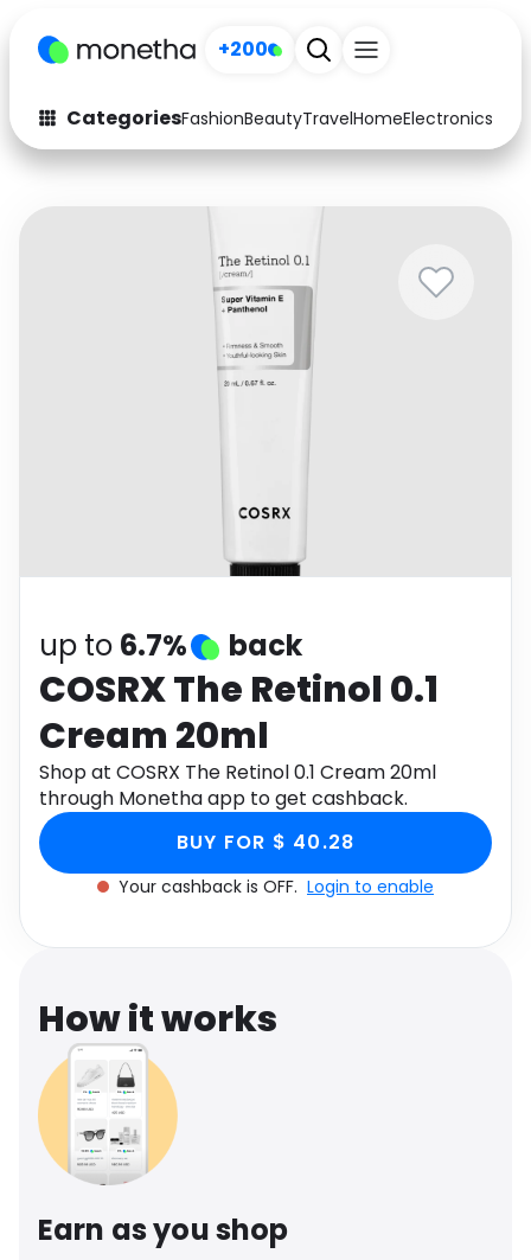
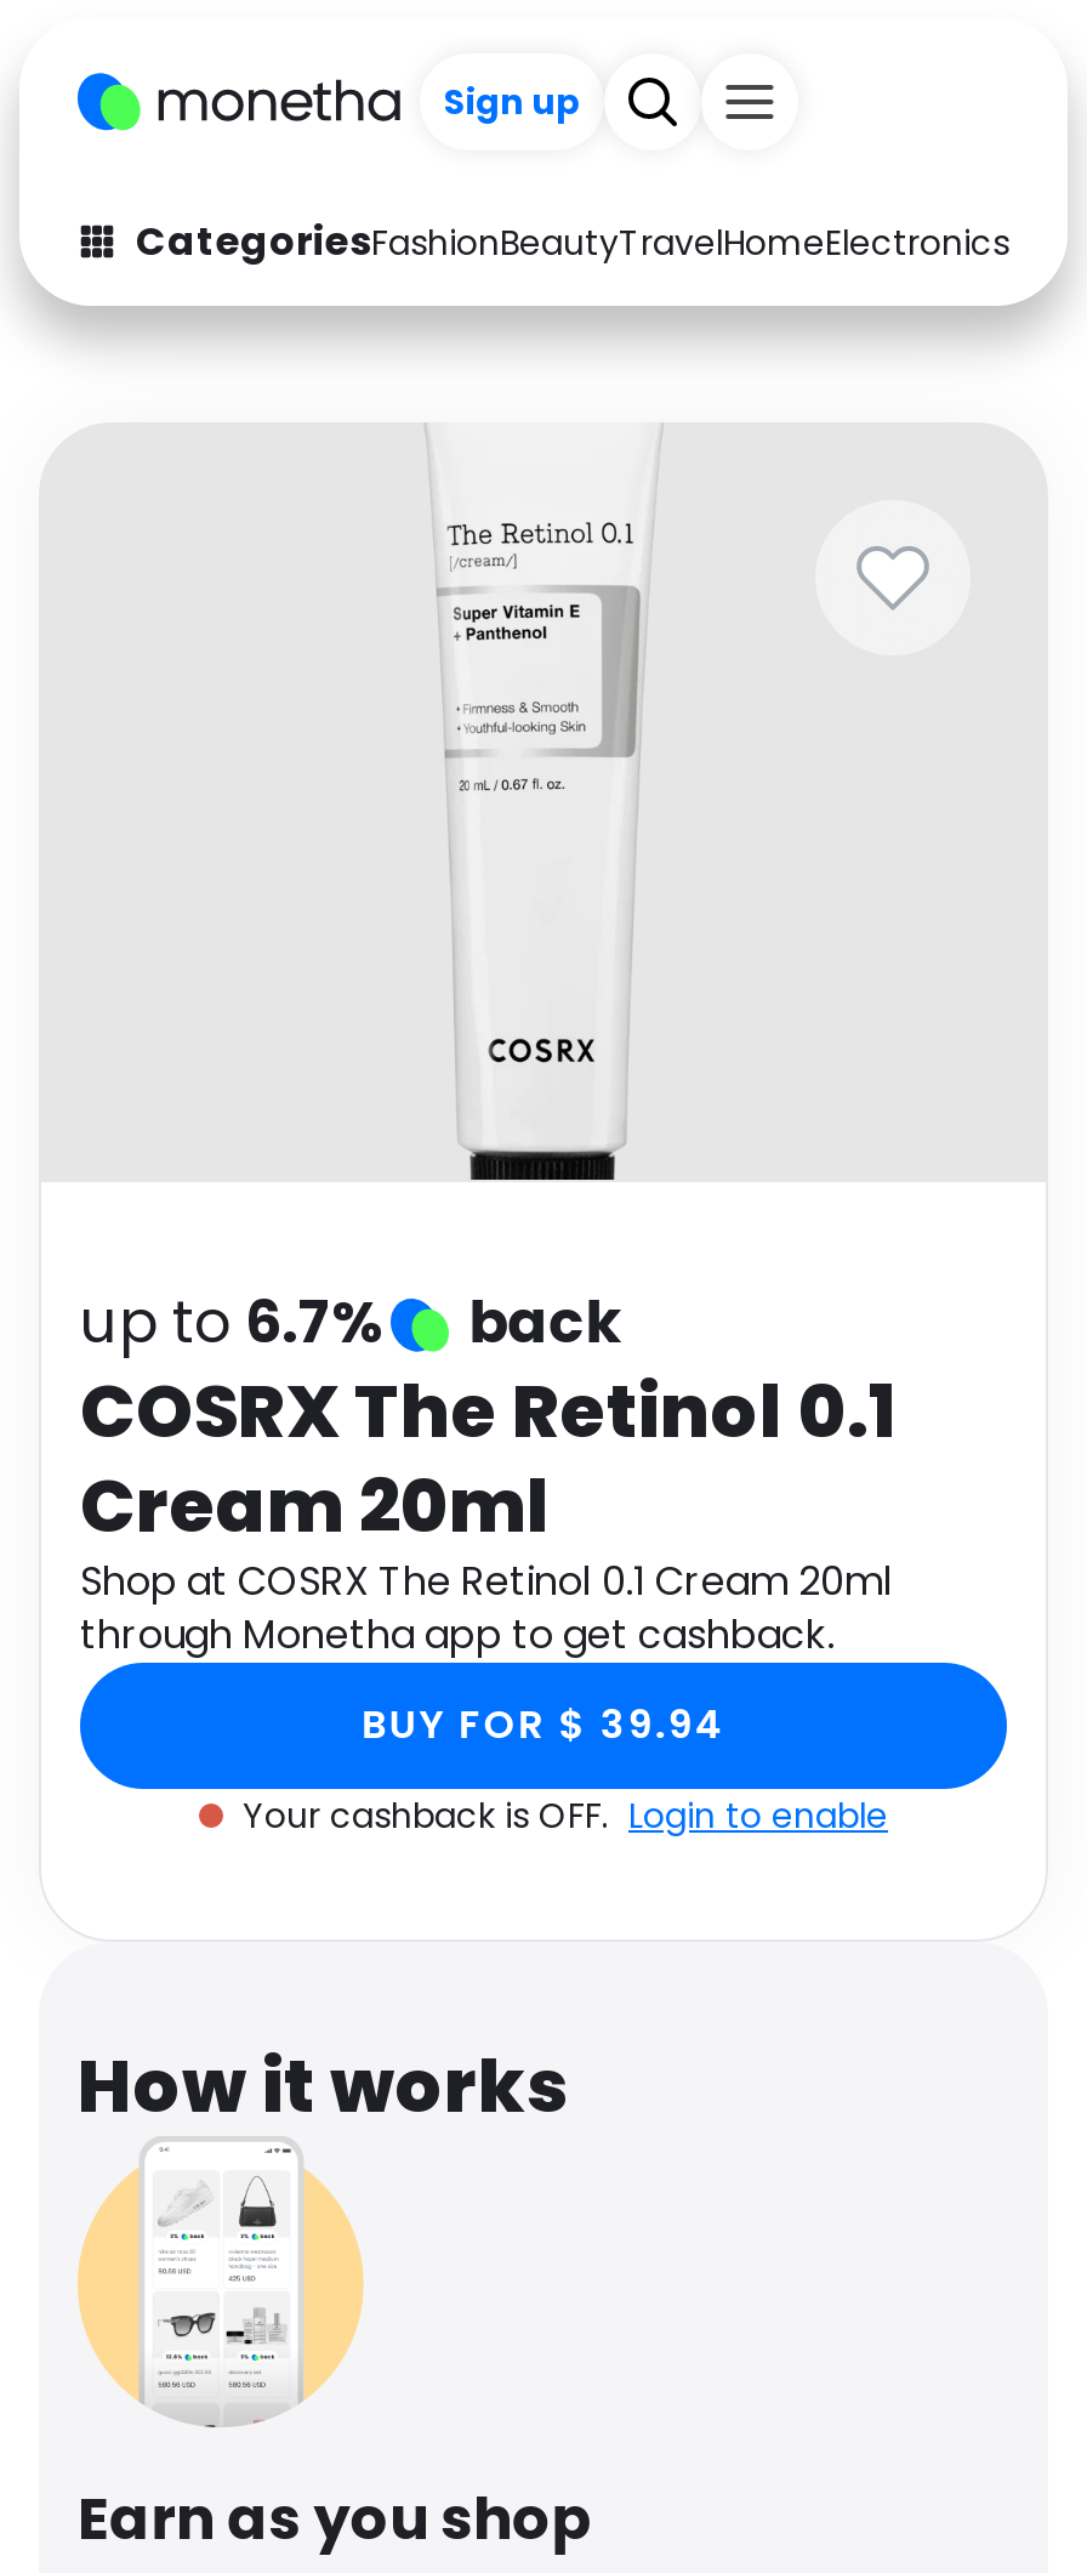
- +200
+ Sign up

- BUY FOR $ 40.28
+ BUY FOR $ 39.94
